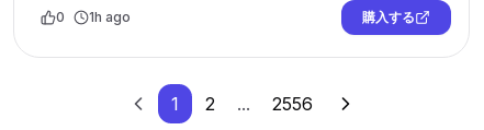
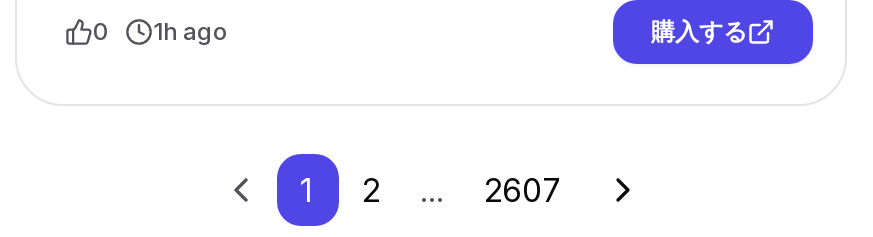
- 2556
+ 2607
